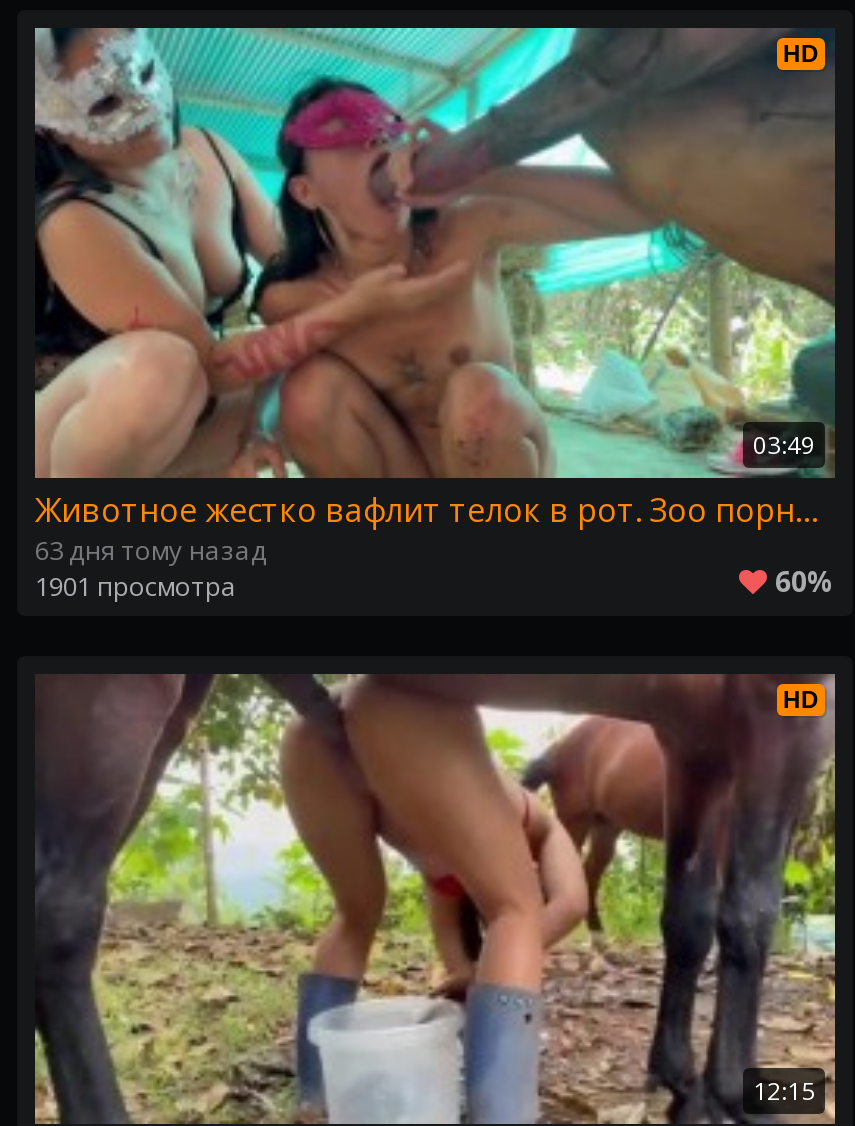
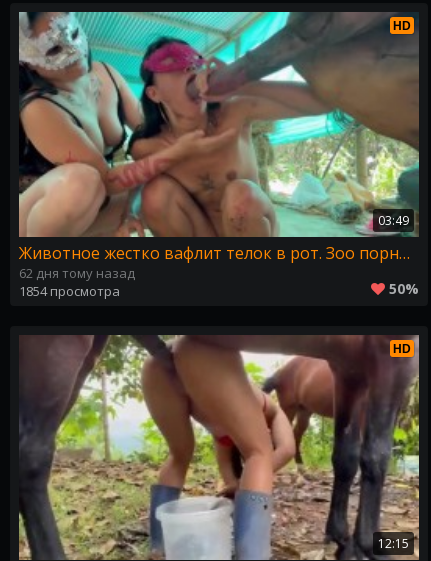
- 63 дня тому назад
+ 62 дня тому назад

- 1901 просмотра
+ 1854 просмотра

- 60%
+ 50%
